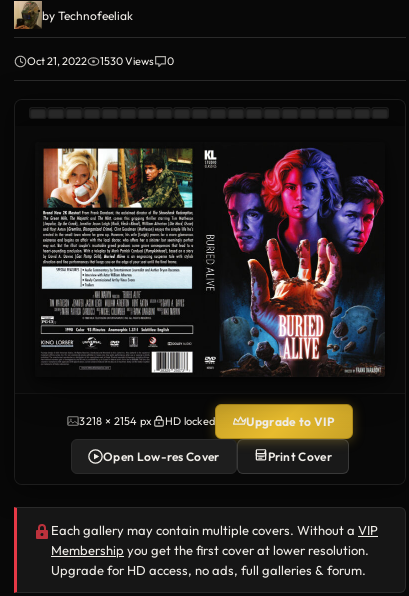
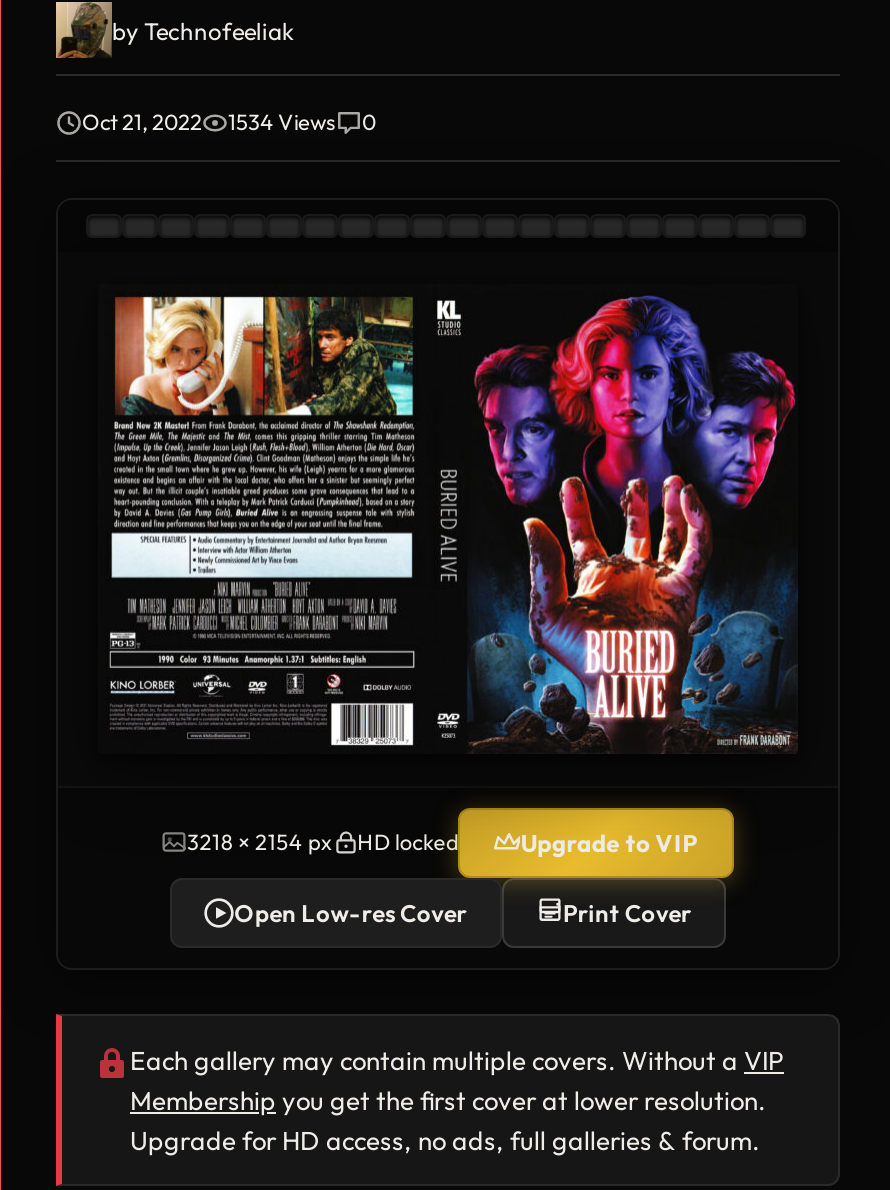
- 1530 Views
+ 1534 Views
